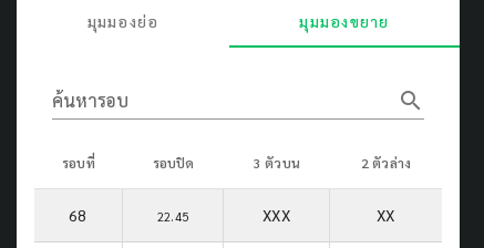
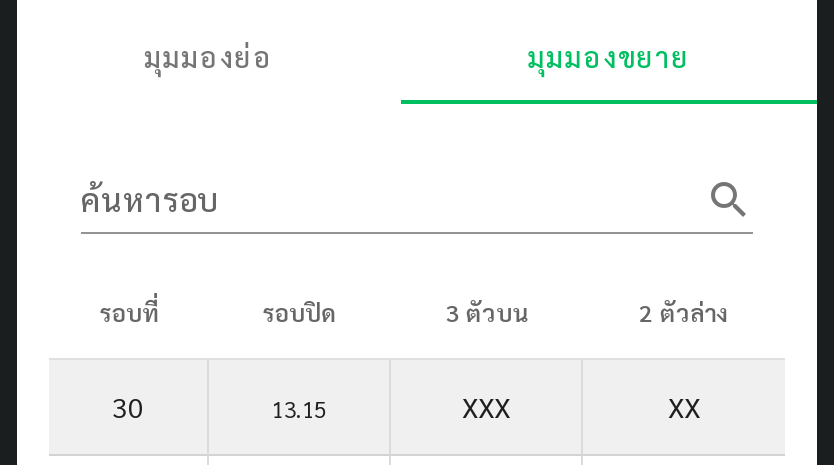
- 68
+ 30

- 22.45
+ 13.15
